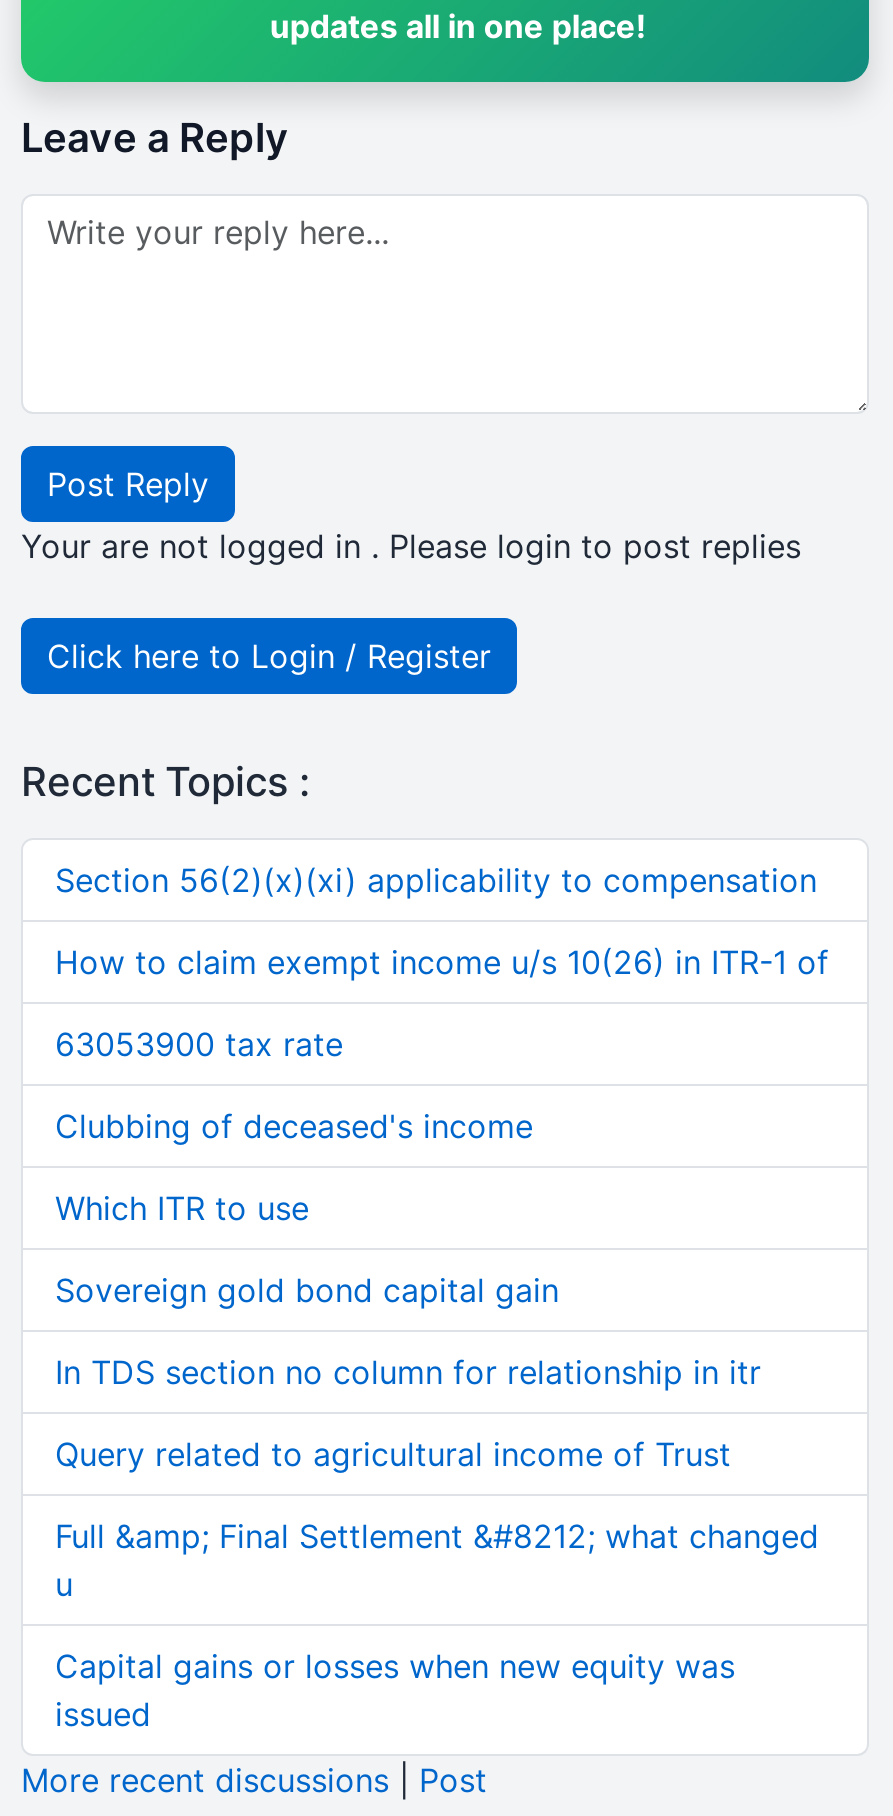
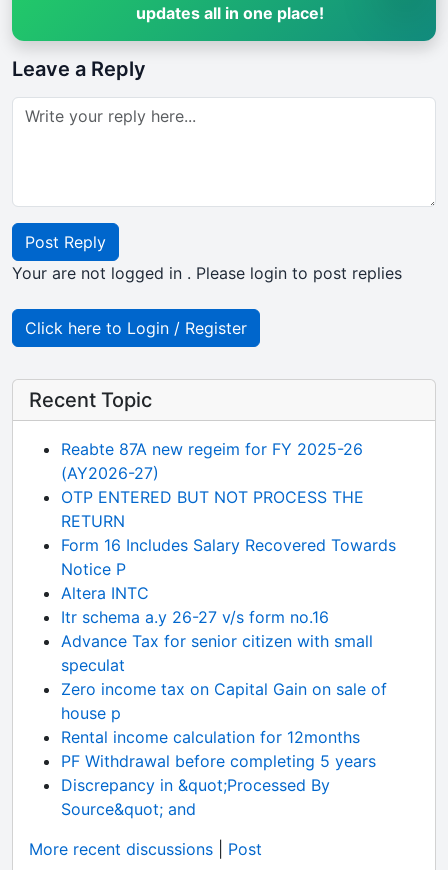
- Recent Topics :
- Section 56(2)(x)(xi) applicability to compensation
- How to claim exempt income u/s 10(26) in ITR-1 of
- 63053900 tax rate
- Clubbing of deceased's income
- Which ITR to use
- Sovereign gold bond capital gain
- In TDS section no column for relationship in itr
- Query related to agricultural income of Trust
- Full &amp; Final Settlement &#8212; what changed
- u
- Capital gains or losses when new equity was
- issued
+ Recent Topic
+ Reabte 87A new regeim for FY 2025-26
+ (AY2026-27)
+ OTP ENTERED BUT NOT PROCESS THE
+ RETURN
+ Form 16 Includes Salary Recovered Towards
+ Notice P
+ Altera INTC
+ Itr schema a.y 26-27 v/s form no.16
+ Advance Tax for senior citizen with small
+ speculat
+ Zero income tax on Capital Gain on sale of
+ house p
+ Rental income calculation for 12months
+ PF Withdrawal before completing 5 years
+ Discrepancy in &quot;Processed By
+ Source&quot; and
